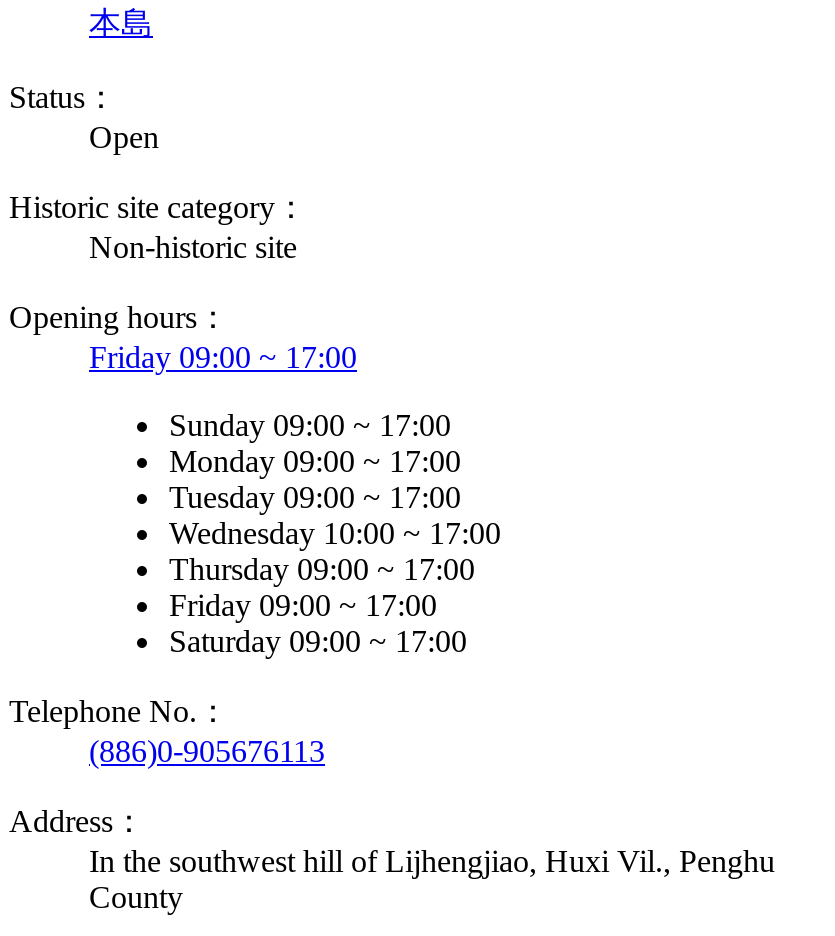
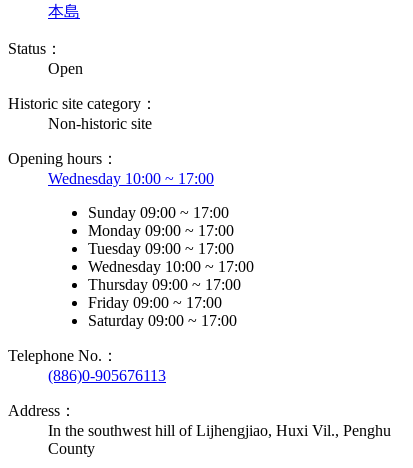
- Friday 09:00 ~ 17:00
+ Wednesday 10:00 ~ 17:00
